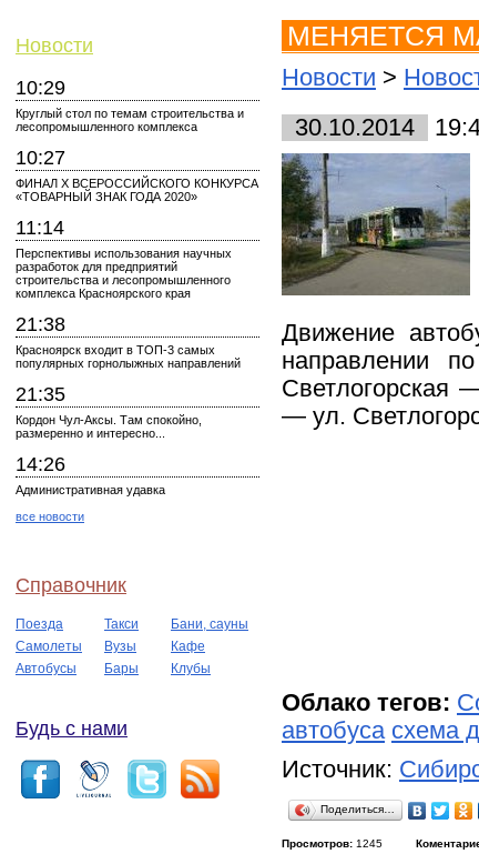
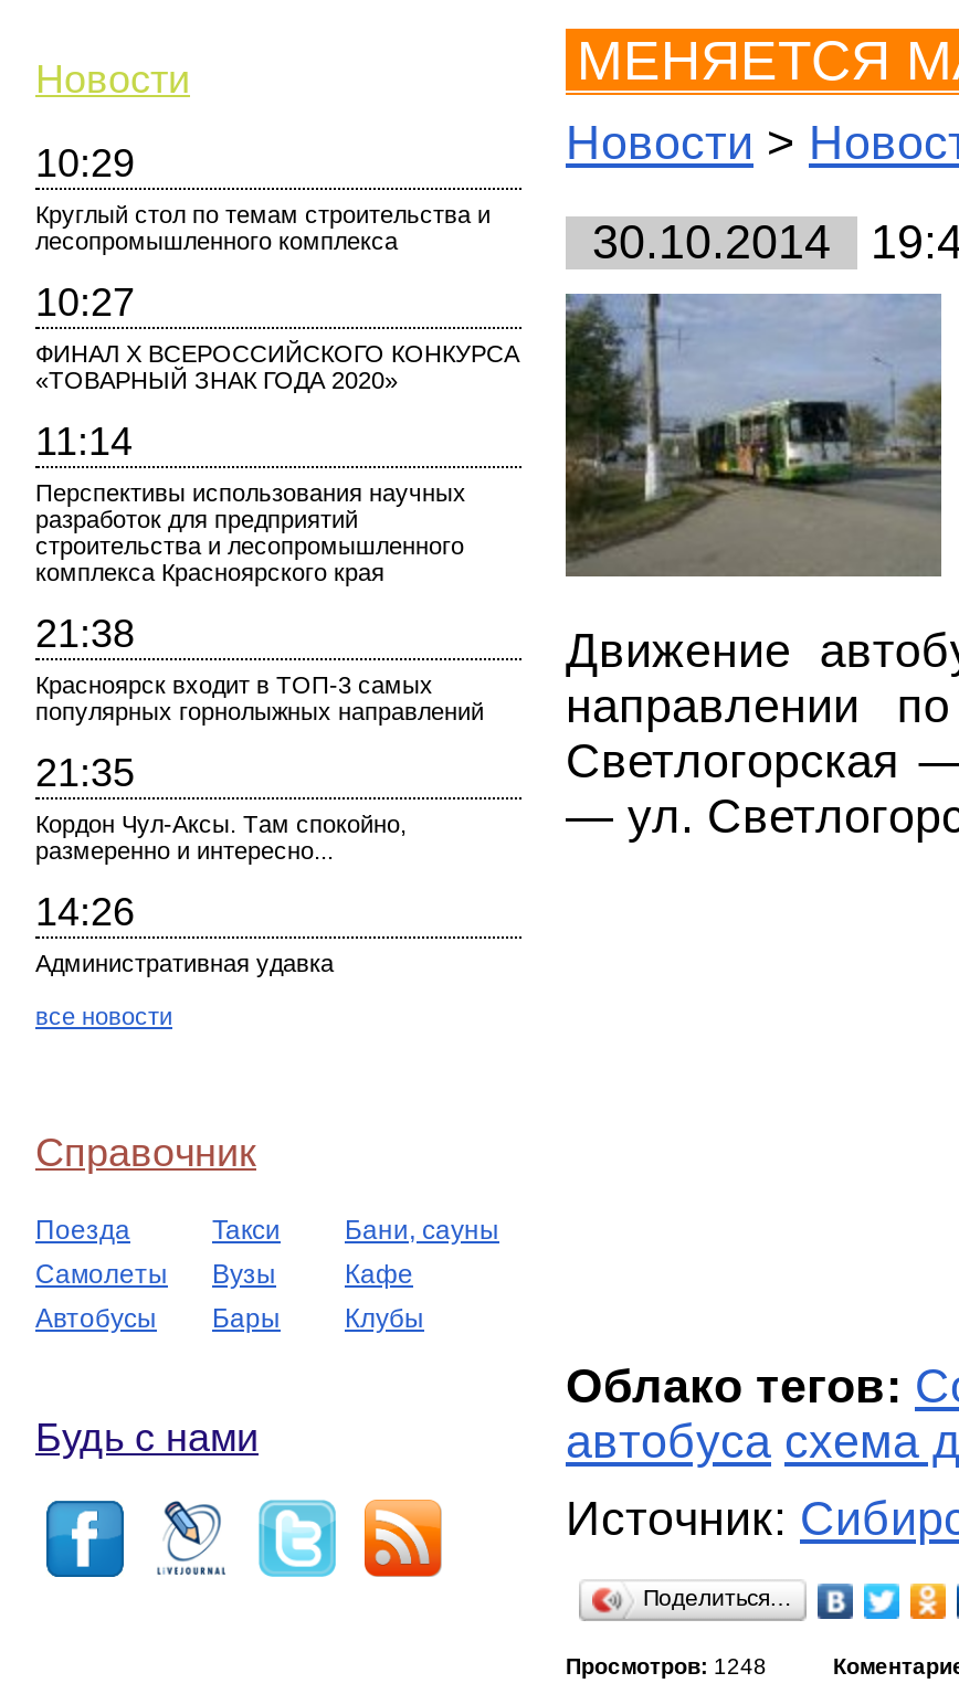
- Просмотров: 1245
+ Просмотров: 1248
